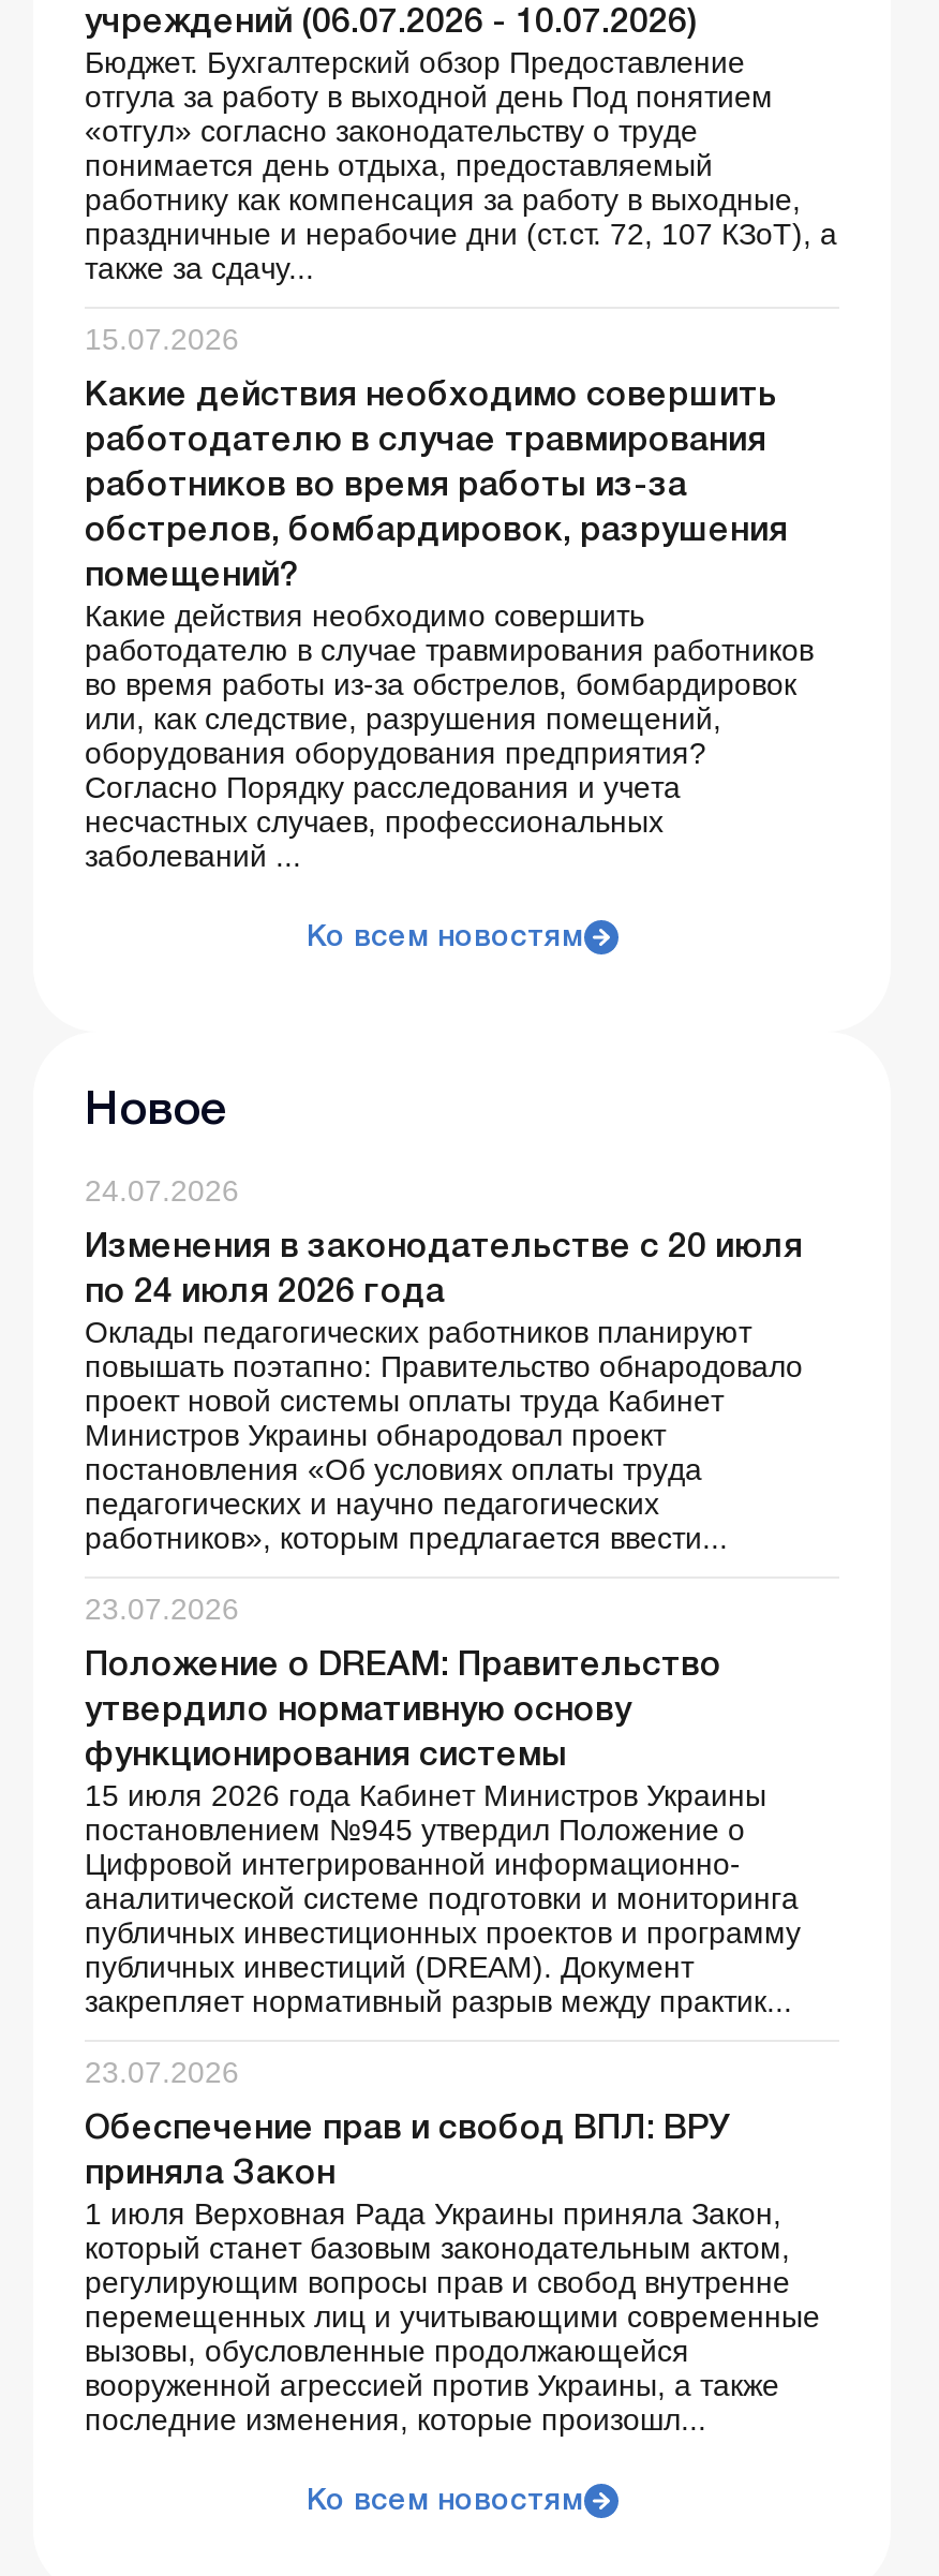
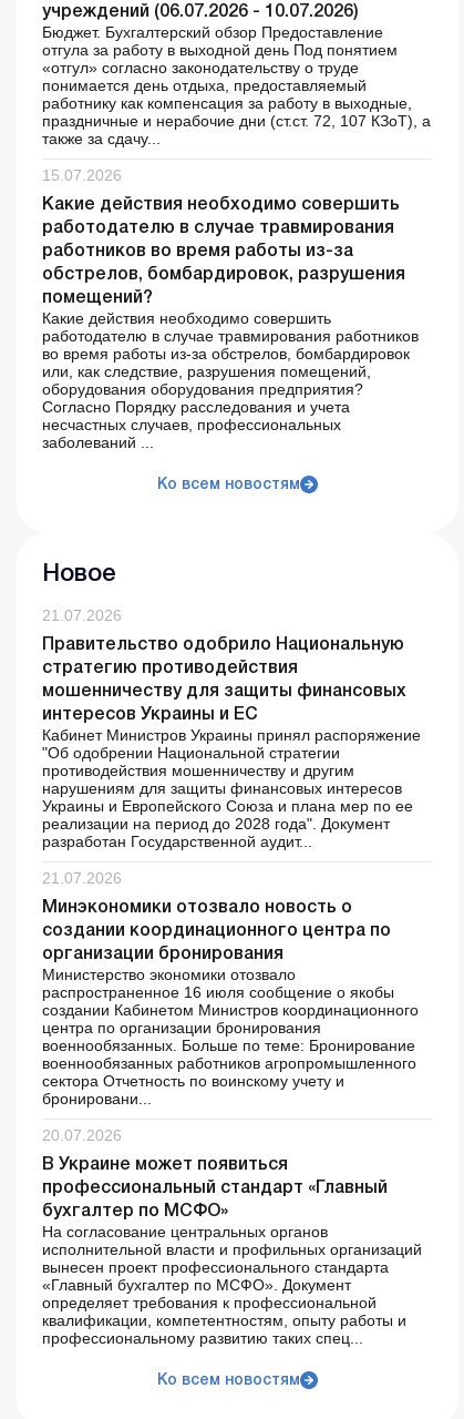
- 24.07.2026
- Изменения в законодательстве с 20 июля
- по 24 июля 2026 года
- Оклады педагогических работников планируют
- повышать поэтапно: Правительство обнародовало
- проект новой системы оплаты труда Кабинет
- Министров Украины обнародовал проект
- постановления «Об условиях оплаты труда
- педагогических и научно педагогических
- работников», которым предлагается ввести...
- 23.07.2026
- Положение о DREAM: Правительство
- утвердило нормативную основу
- функционирования системы
- 15 июля 2026 года Кабинет Министров Украины
- постановлением №945 утвердил Положение о
- Цифровой интегрированной информационно-
- аналитической системе подготовки и мониторинга
- публичных инвестиционных проектов и программу
- публичных инвестиций (DREAM). Документ
- закрепляет нормативный разрыв между практик...
- 23.07.2026
- Обеспечение прав и свобод ВПЛ: ВРУ
- приняла Закон
- 1 июля Верховная Рада Украины приняла Закон,
- который станет базовым законодательным актом,
- регулирующим вопросы прав и свобод внутренне
- перемещенных лиц и учитывающими современные
- вызовы, обусловленные продолжающейся
- вооруженной агрессией против Украины, а также
- последние изменения, которые произошл...
+ 21.07.2026
+ Правительство одобрило Национальную
+ стратегию противодействия
+ мошенничеству для защиты финансовых
+ интересов Украины и ЕС
+ Кабинет Министров Украины принял распоряжение
+ "Об одобрении Национальной стратегии
+ противодействия мошенничеству и другим
+ нарушениям для защиты финансовых интересов
+ Украины и Европейского Союза и плана мер по ее
+ реализации на период до 2028 года". Документ
+ разработан Государственной аудит...
+ 21.07.2026
+ Минэкономики отозвало новость о
+ создании координационного центра по
+ организации бронирования
+ Министерство экономики отозвало
+ распространенное 16 июля сообщение о якобы
+ создании Кабинетом Министров координационного
+ центра по организации бронирования
+ военнообязанных. Больше по теме: Бронирование
+ военнообязанных работников агропромышленного
+ сектора Отчетность по воинскому учету и
+ бронировани...
+ 20.07.2026
+ В Украине может появиться
+ профессиональный стандарт «Главный
+ бухгалтер по МСФО»
+ На согласование центральных органов
+ исполнительной власти и профильных организаций
+ вынесен проект профессионального стандарта
+ «Главный бухгалтер по МСФО». Документ
+ определяет требования к профессиональной
+ квалификации, компетентностям, опыту работы и
+ профессиональному развитию таких спец...
